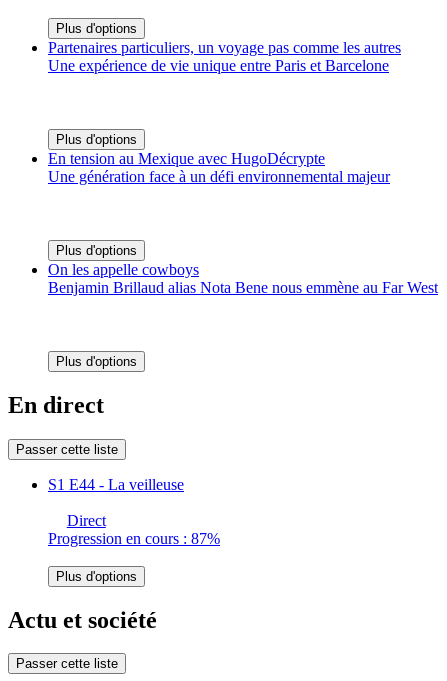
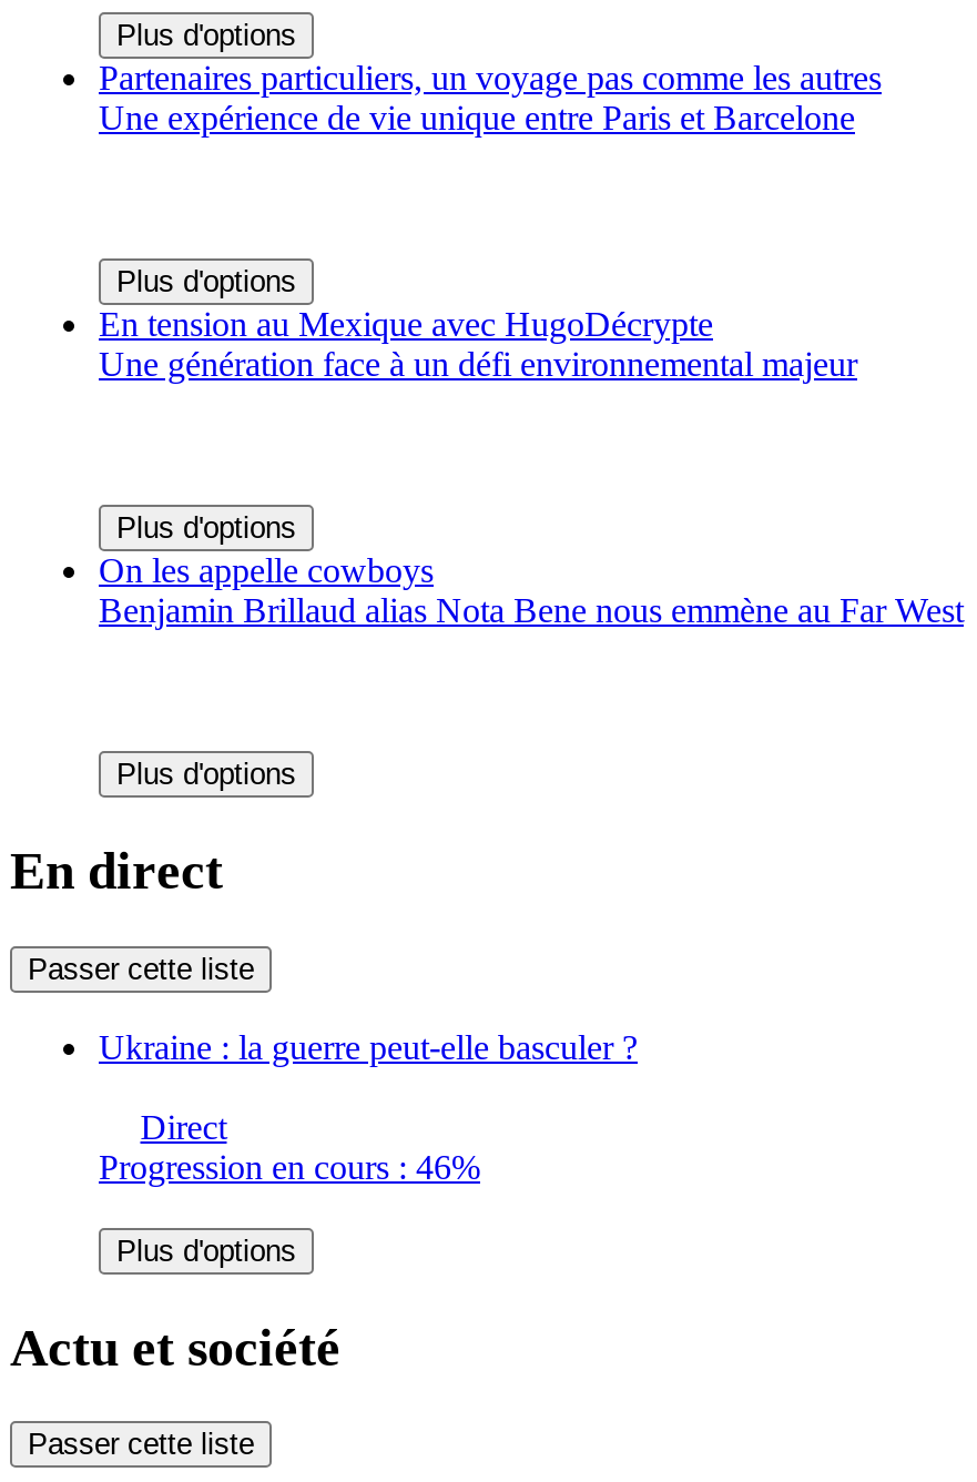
- S1 E44 - La veilleuse
+ Ukraine : la guerre peut-elle basculer ?

- Progression en cours : 87%
+ Progression en cours : 46%
